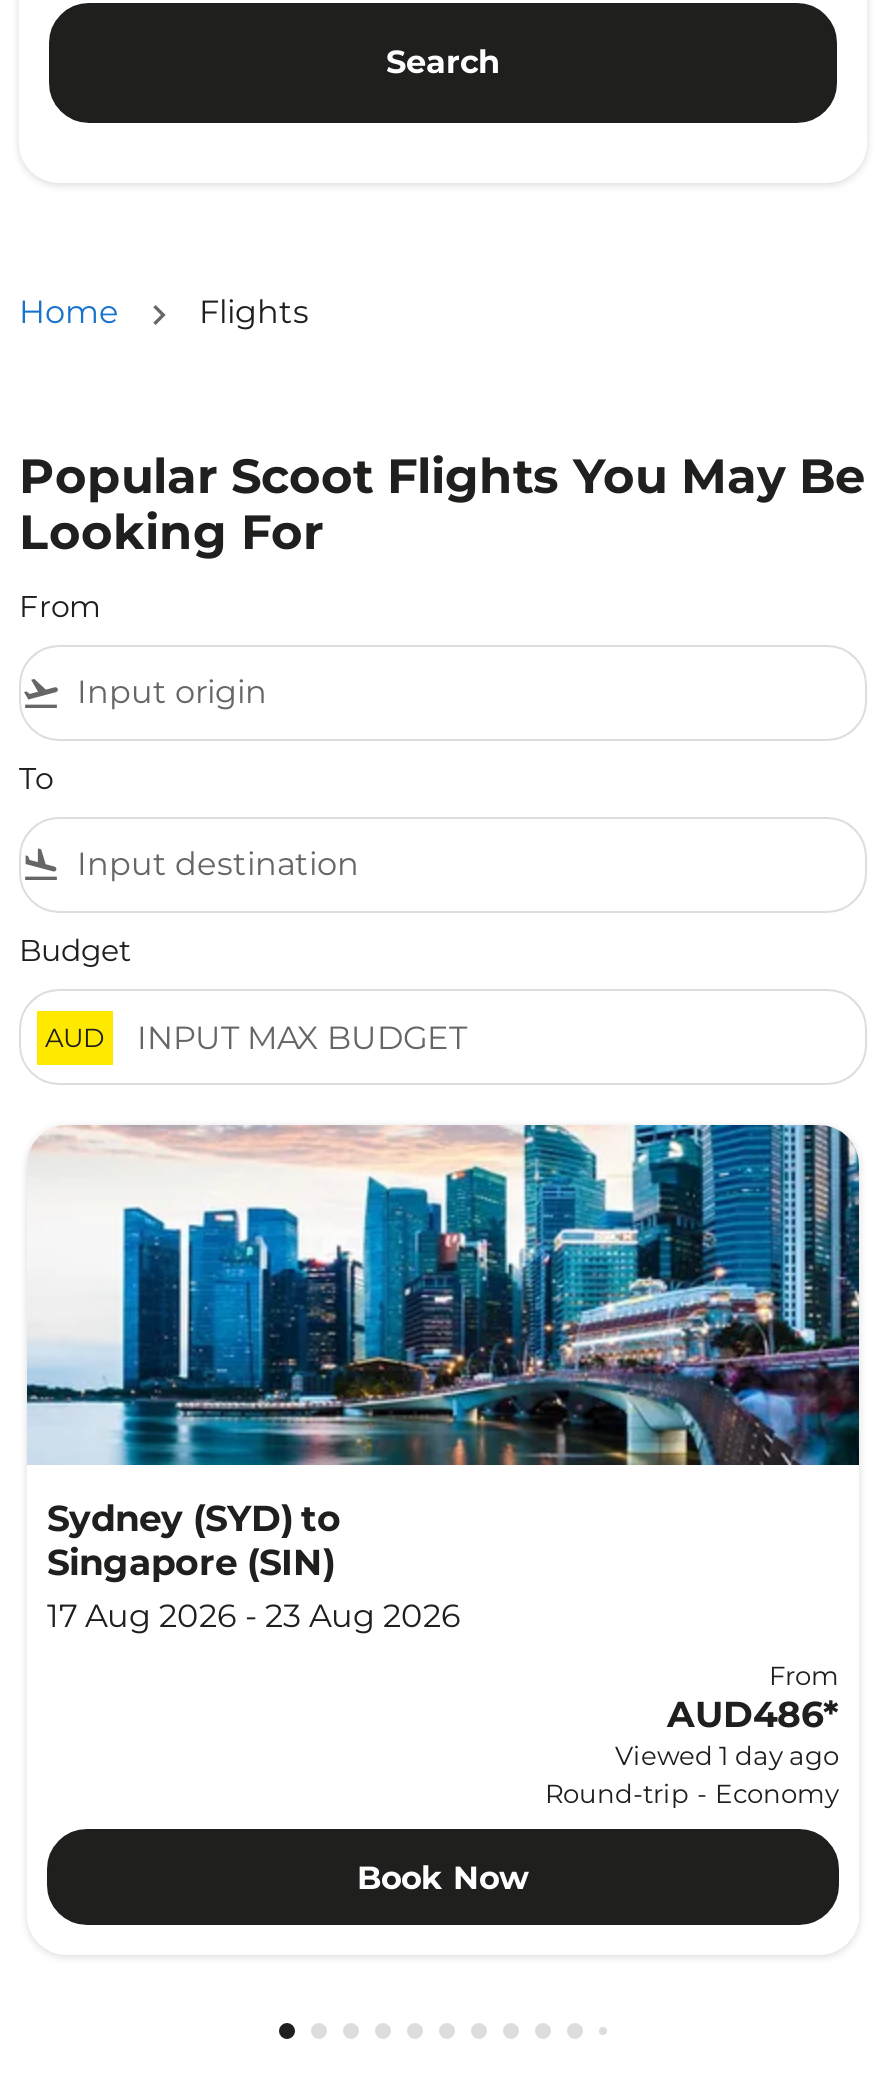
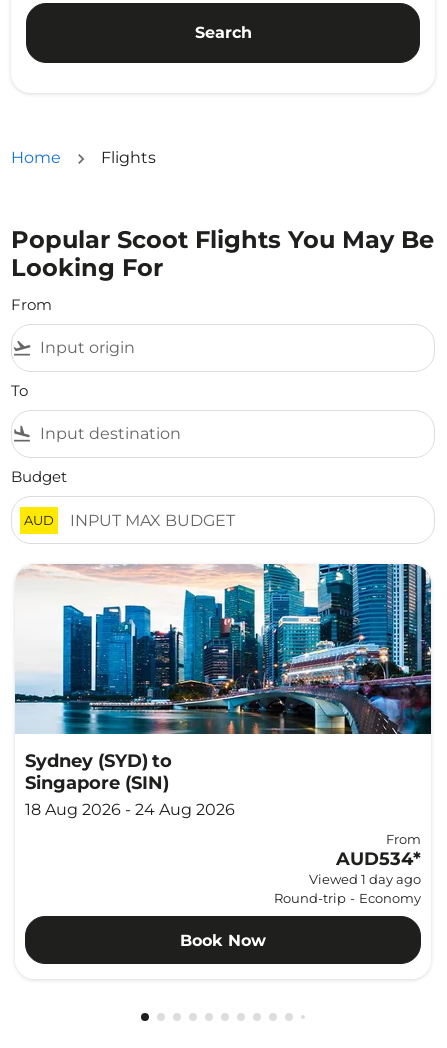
- 17 Aug 2026 - 23 Aug 2026
+ 18 Aug 2026 - 24 Aug 2026

- AUD486*
+ AUD534*
